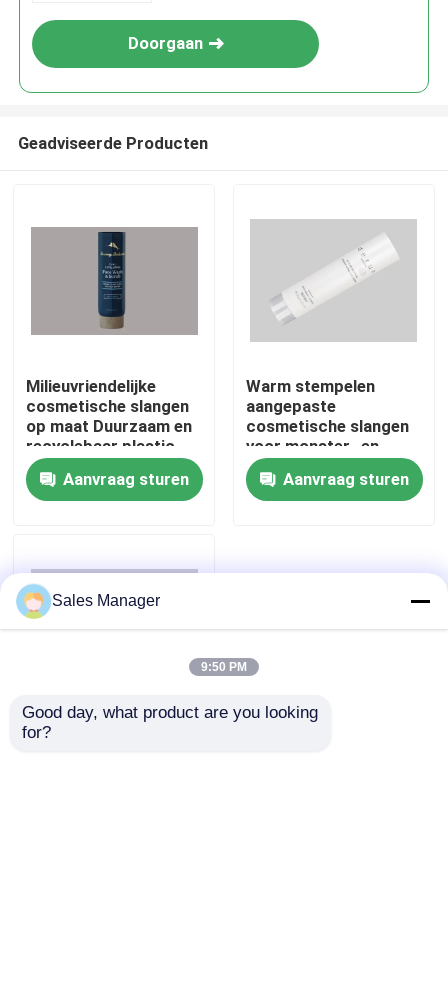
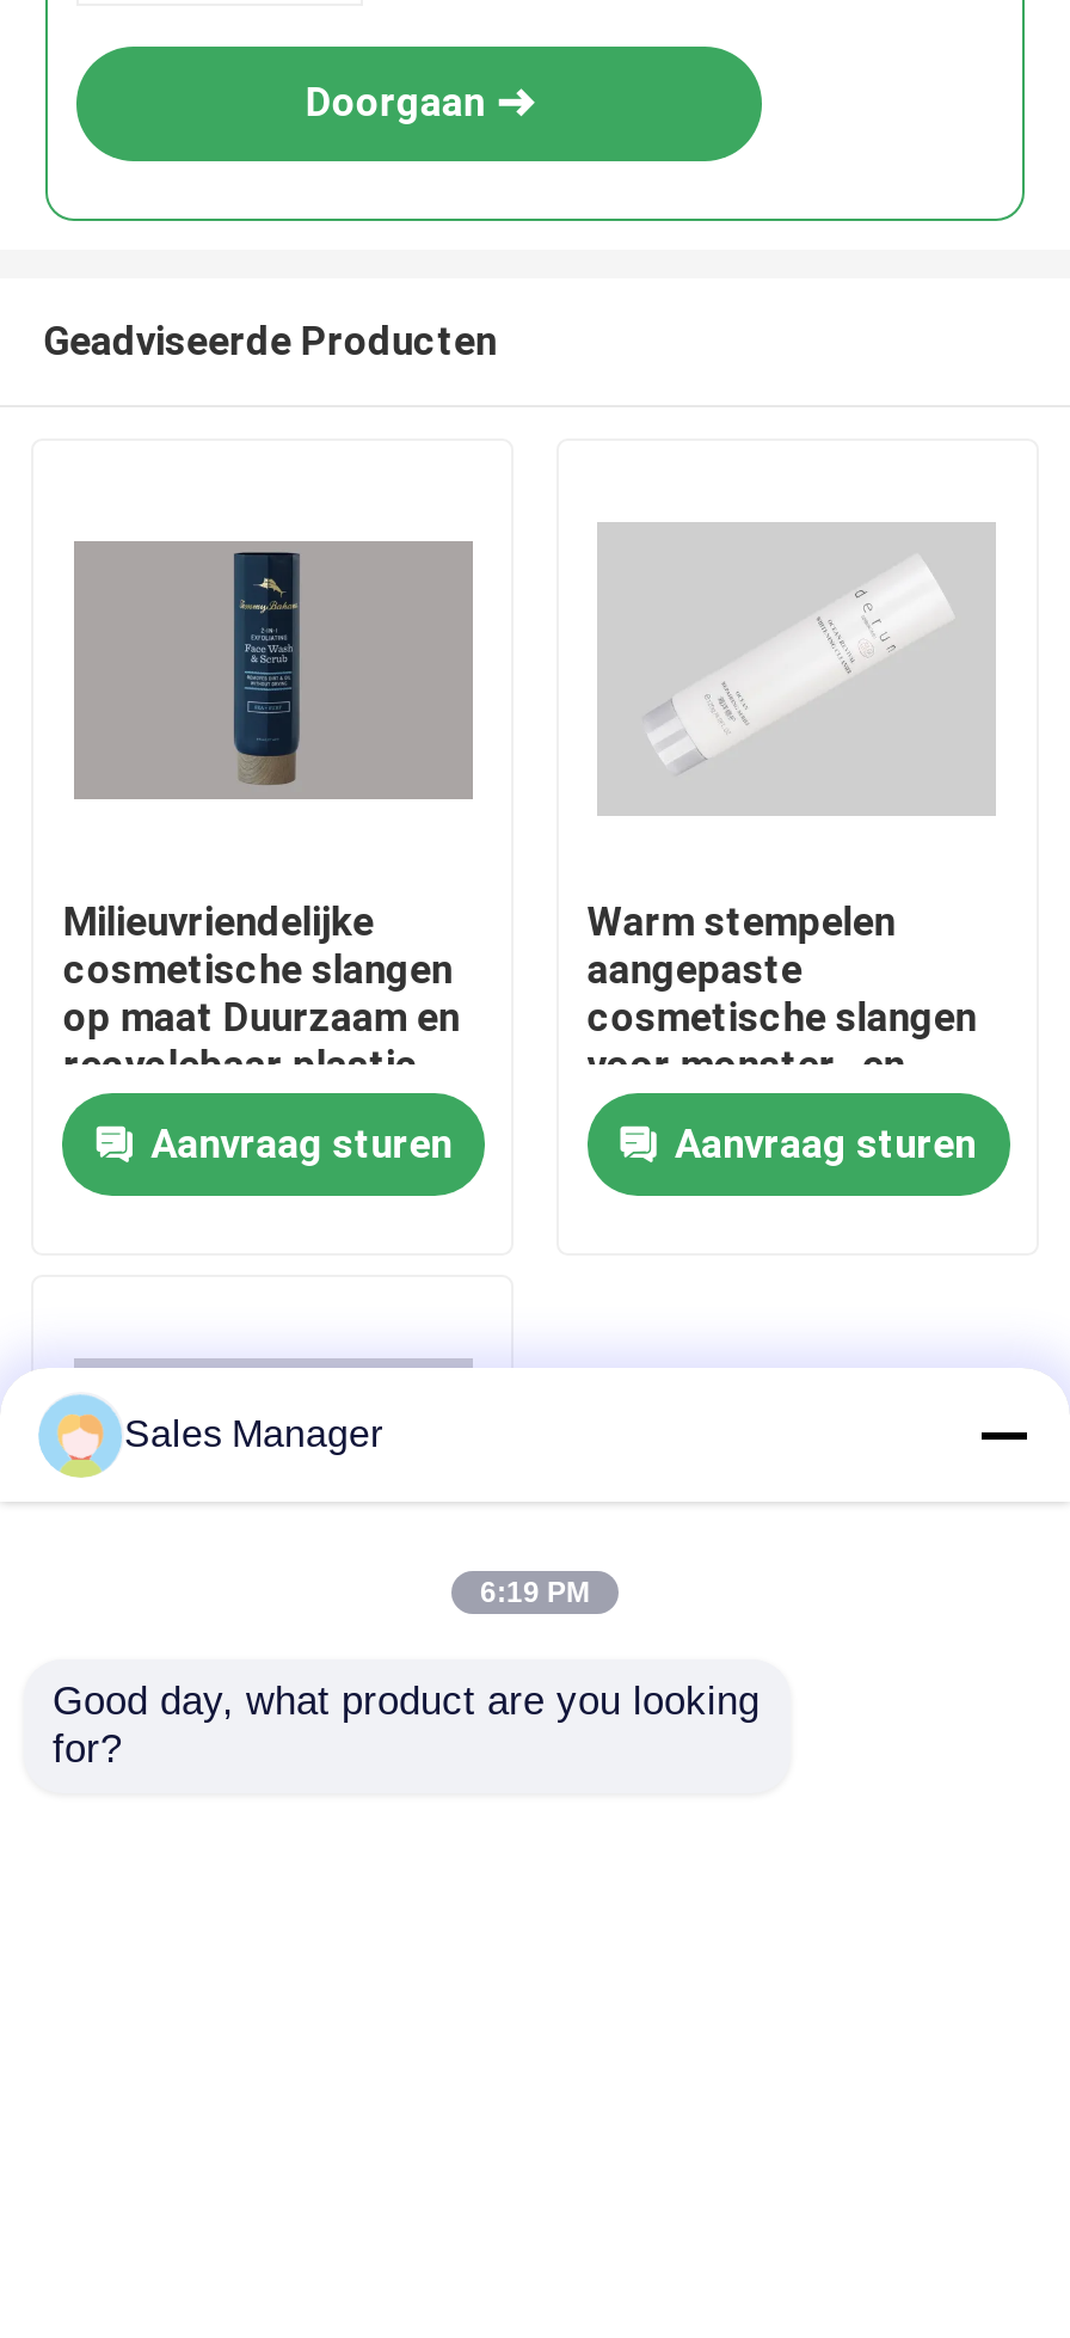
- 9:50 PM
+ 6:19 PM
